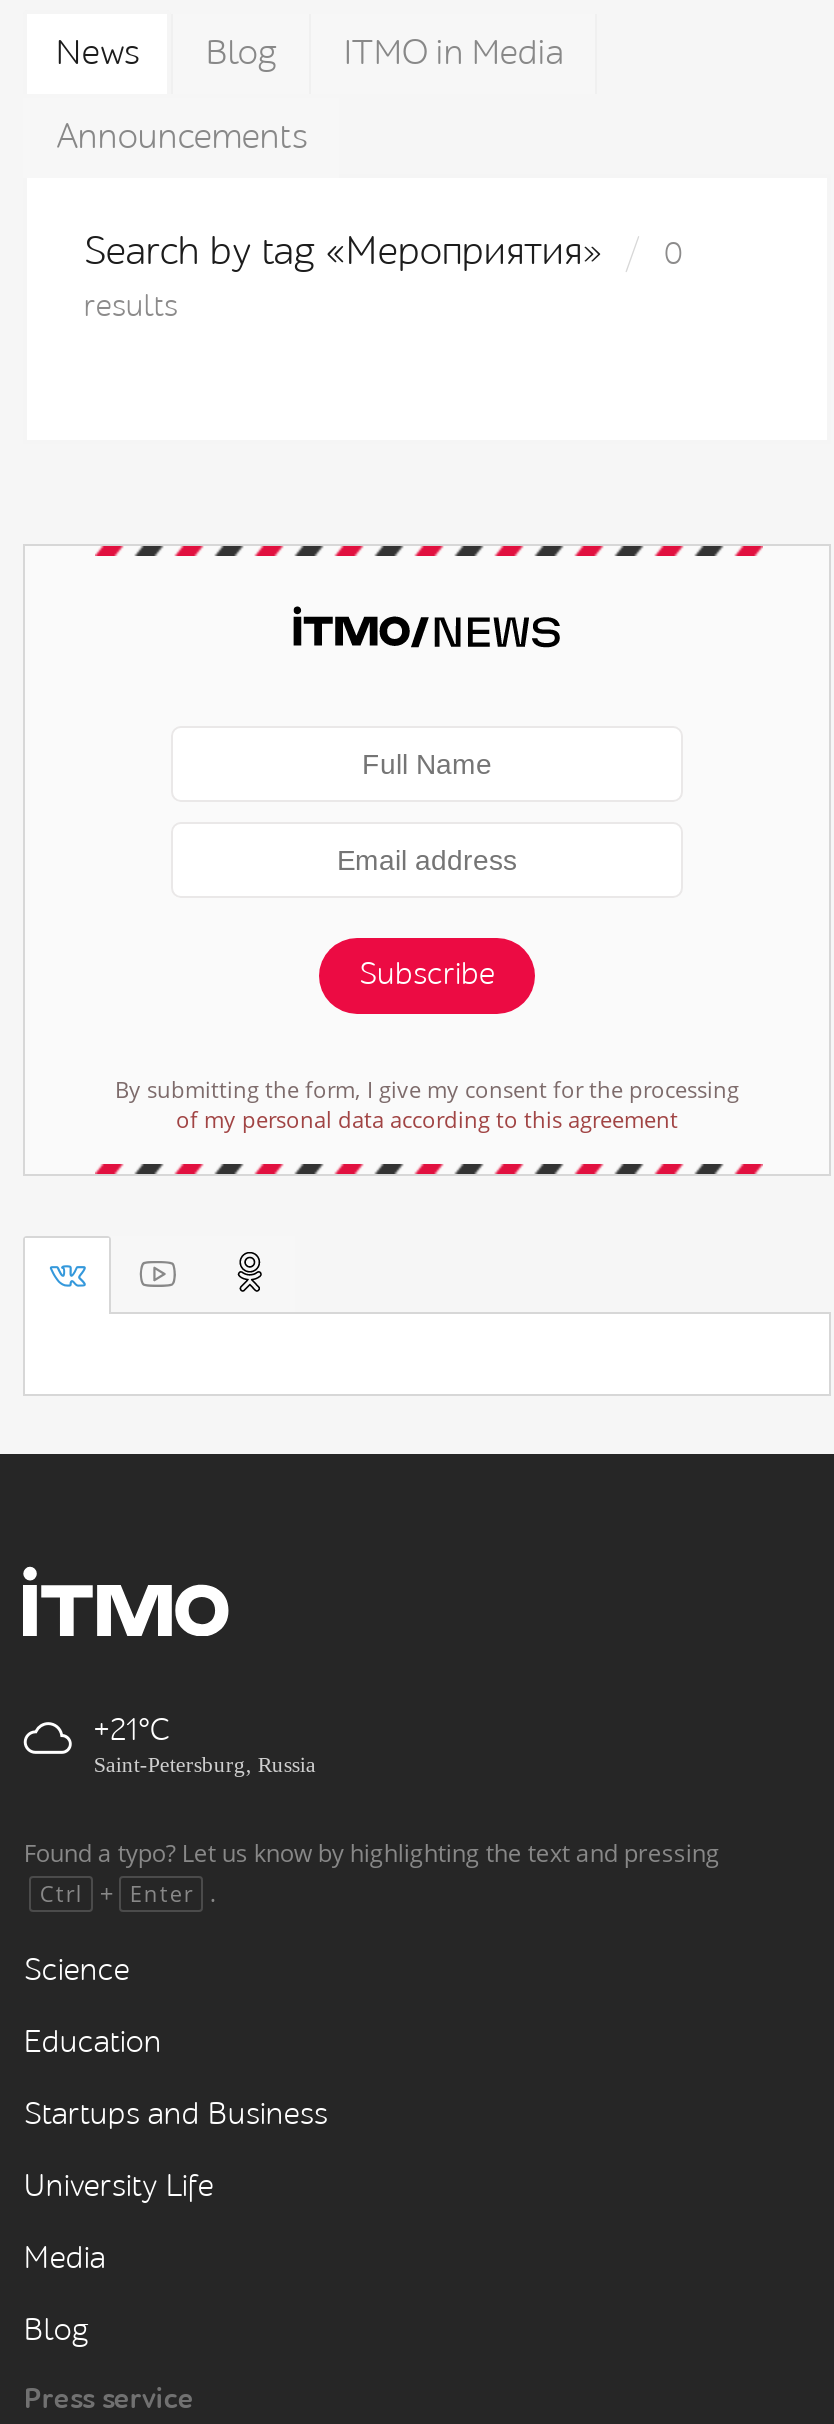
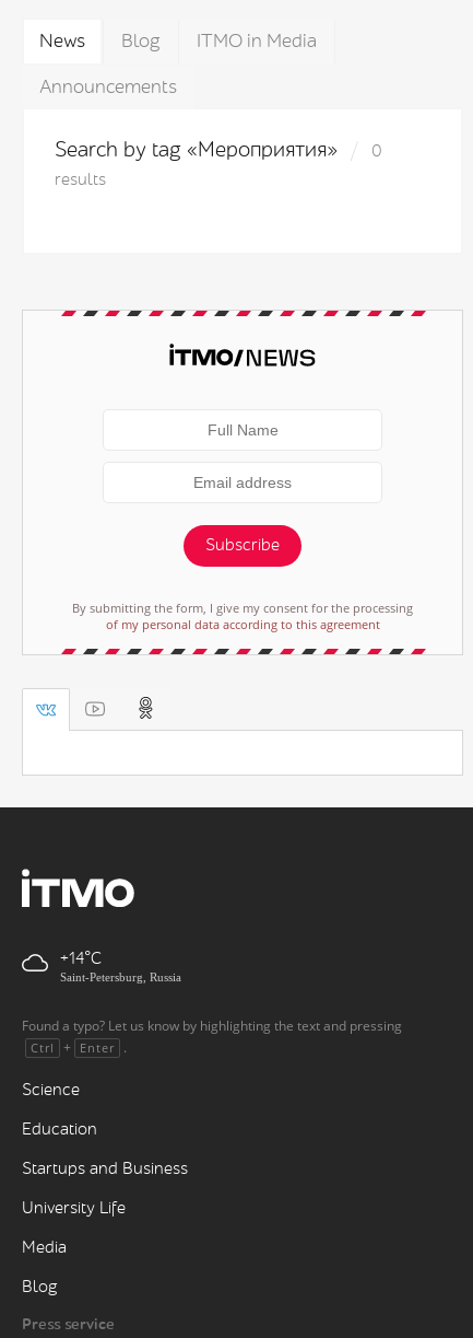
- +21
+ +14
